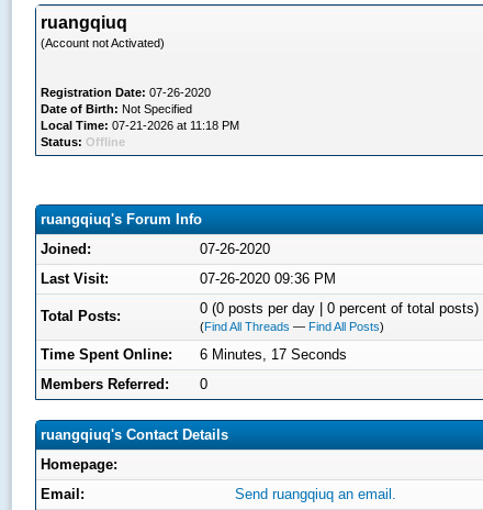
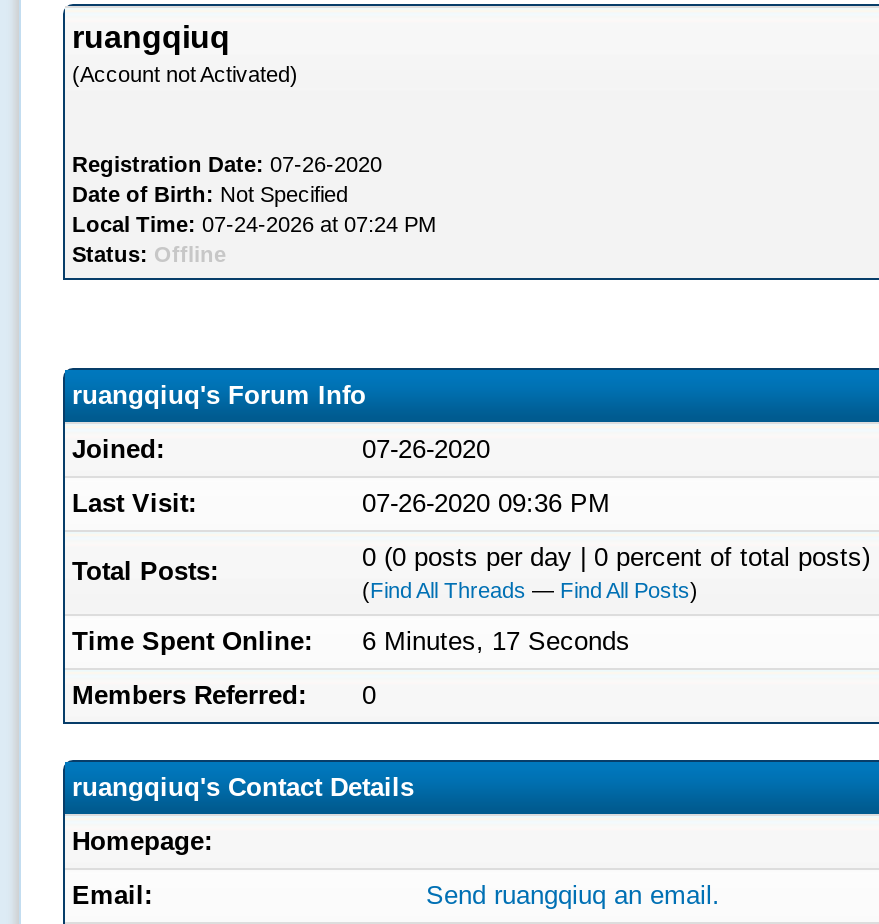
- Local Time: 07-21-2026 at 11:18 PM
+ Local Time: 07-24-2026 at 07:24 PM
